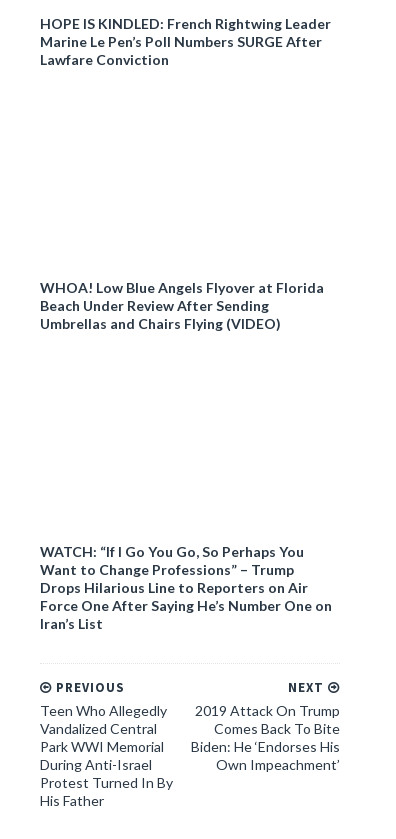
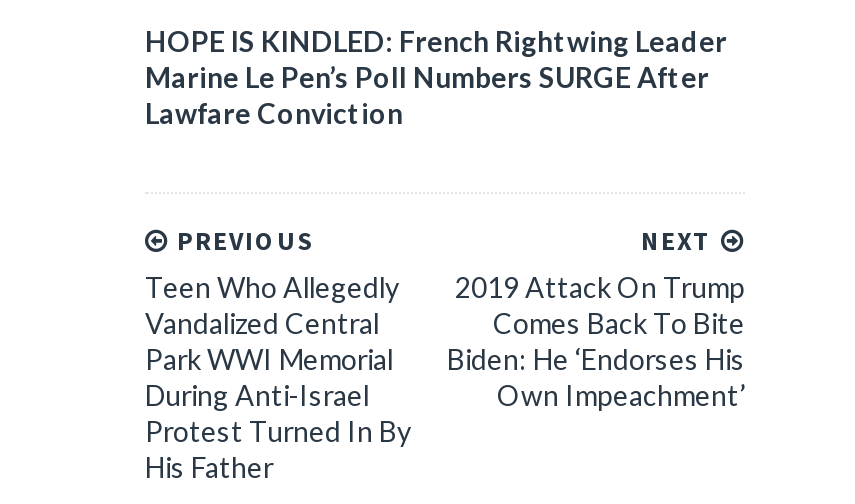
- WHOA! Low Blue Angels Flyover at Florida
- Beach Under Review After Sending
- Umbrellas and Chairs Flying (VIDEO)

- WATCH: “If I Go You Go, So Perhaps You
- Want to Change Professions” – Trump
- Drops Hilarious Line to Reporters on Air
- Force One After Saying He’s Number One on
- Iran’s List
